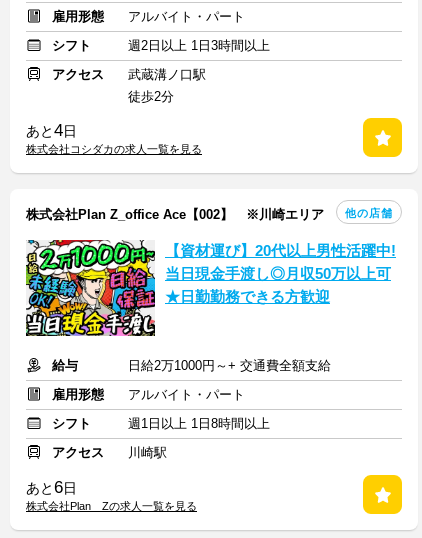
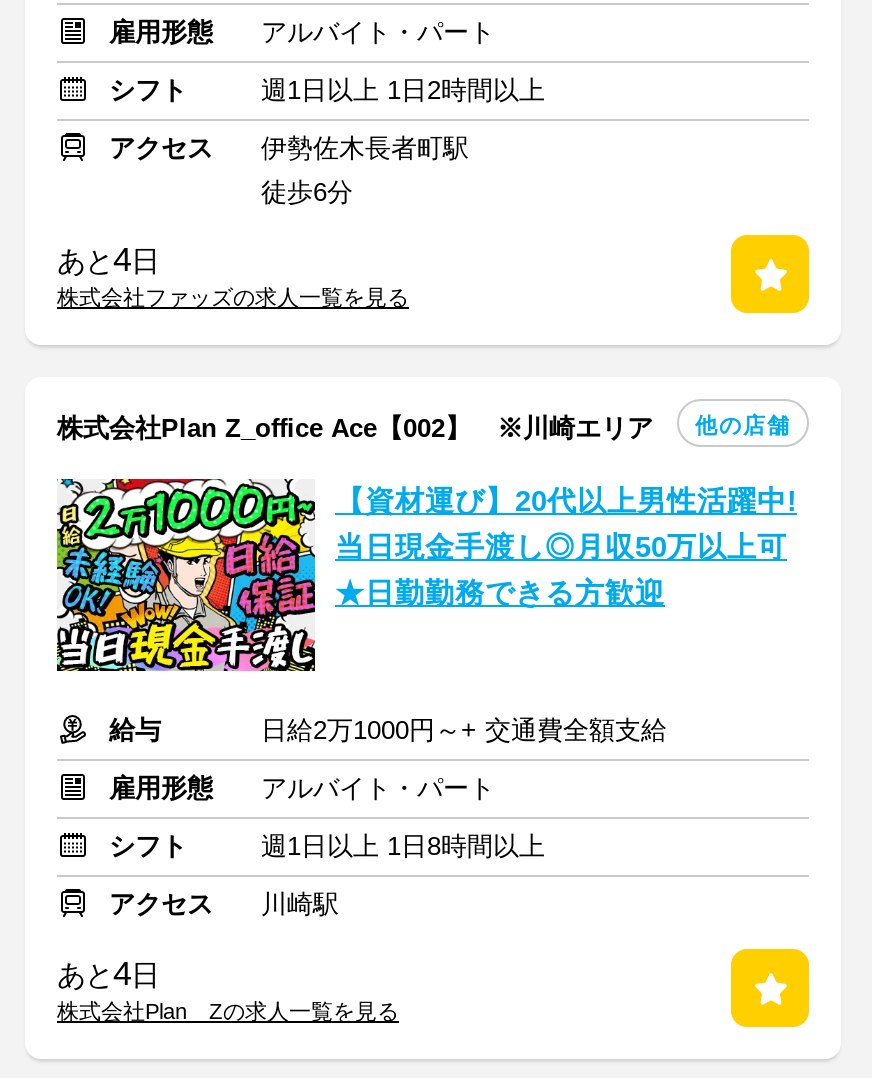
- 週2日以上 1日3時間以上
+ 週1日以上 1日2時間以上

- 武蔵溝ノ口駅
+ 伊勢佐木長者町駅

- 徒歩2分
+ 徒歩6分

- 株式会社コシダカの求人一覧を見る
+ 株式会社ファッズの求人一覧を見る

- あと6日
+ あと4日
